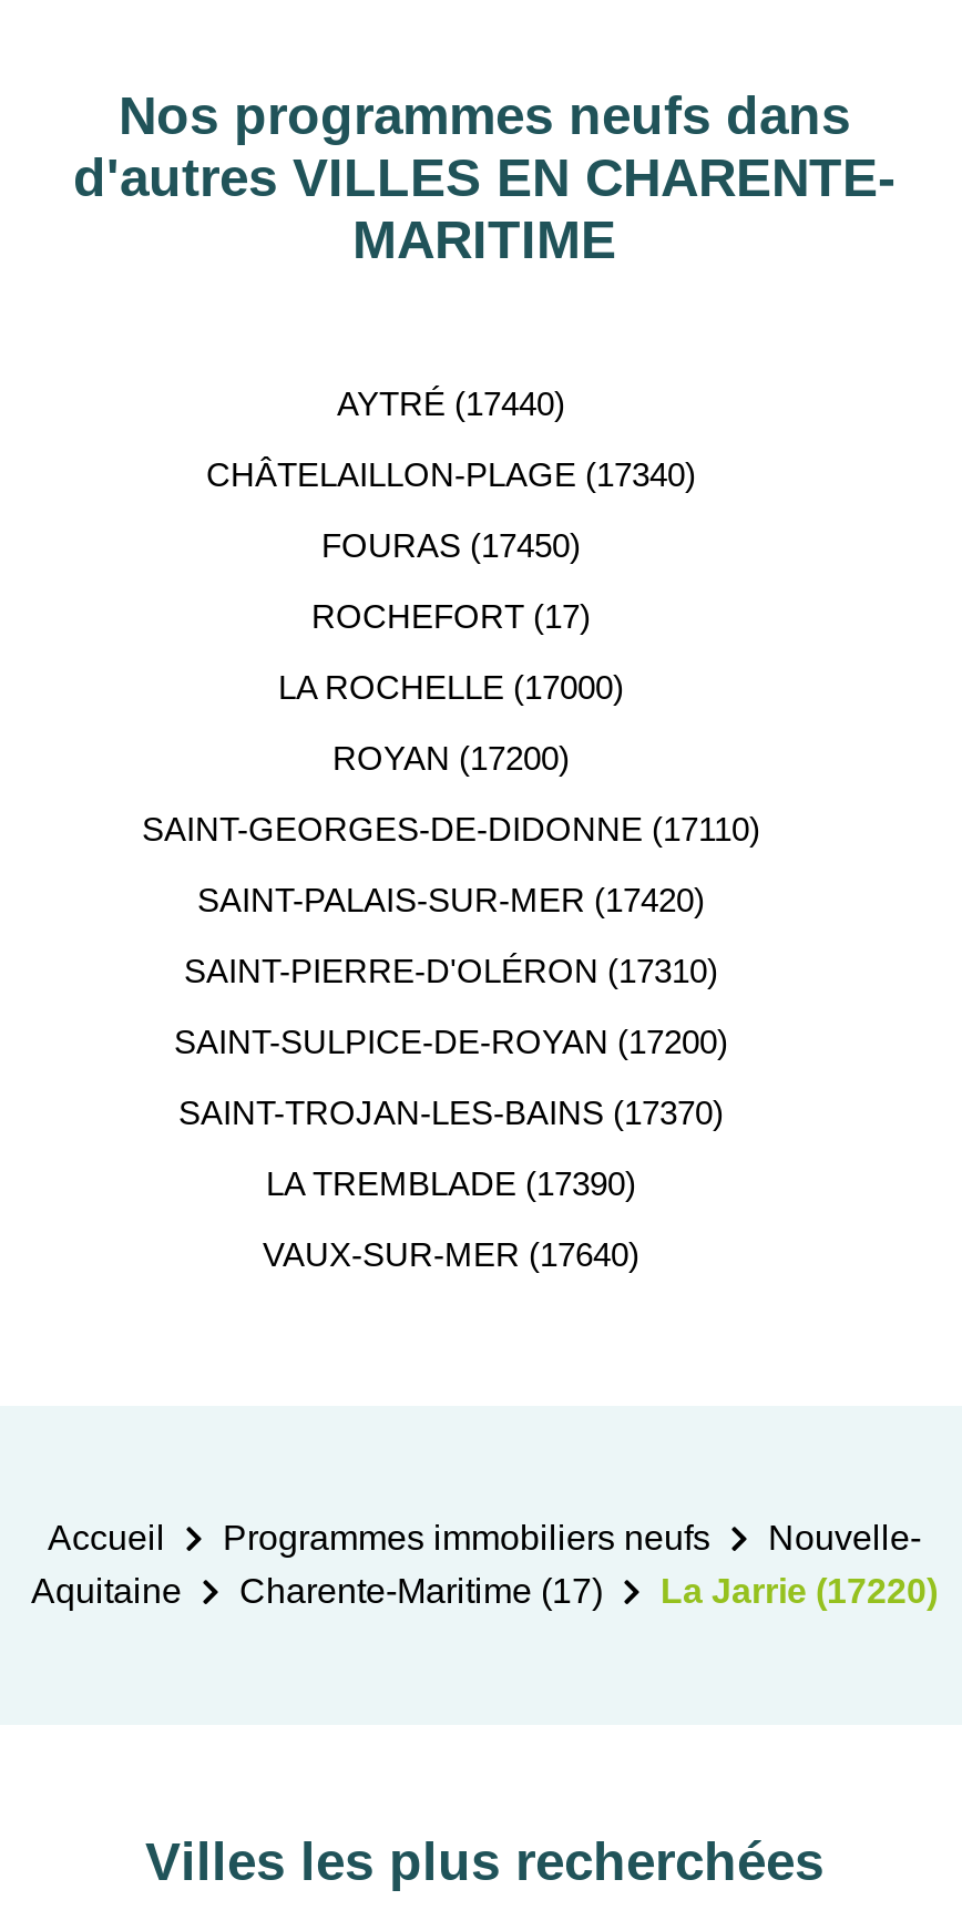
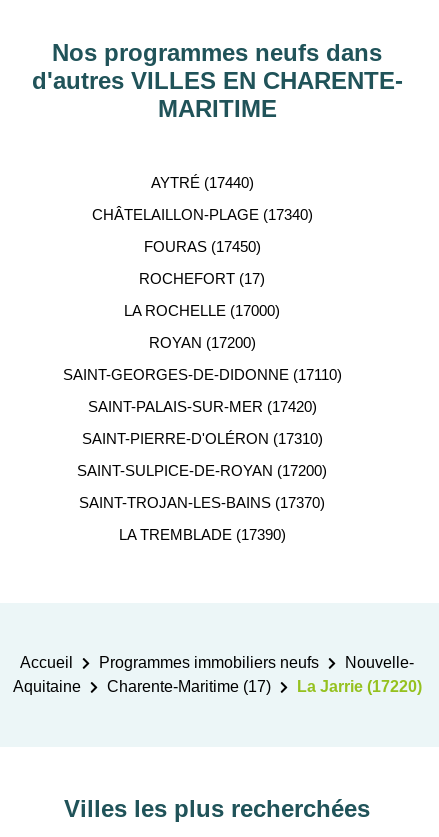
- VAUX-SUR-MER (17640)
